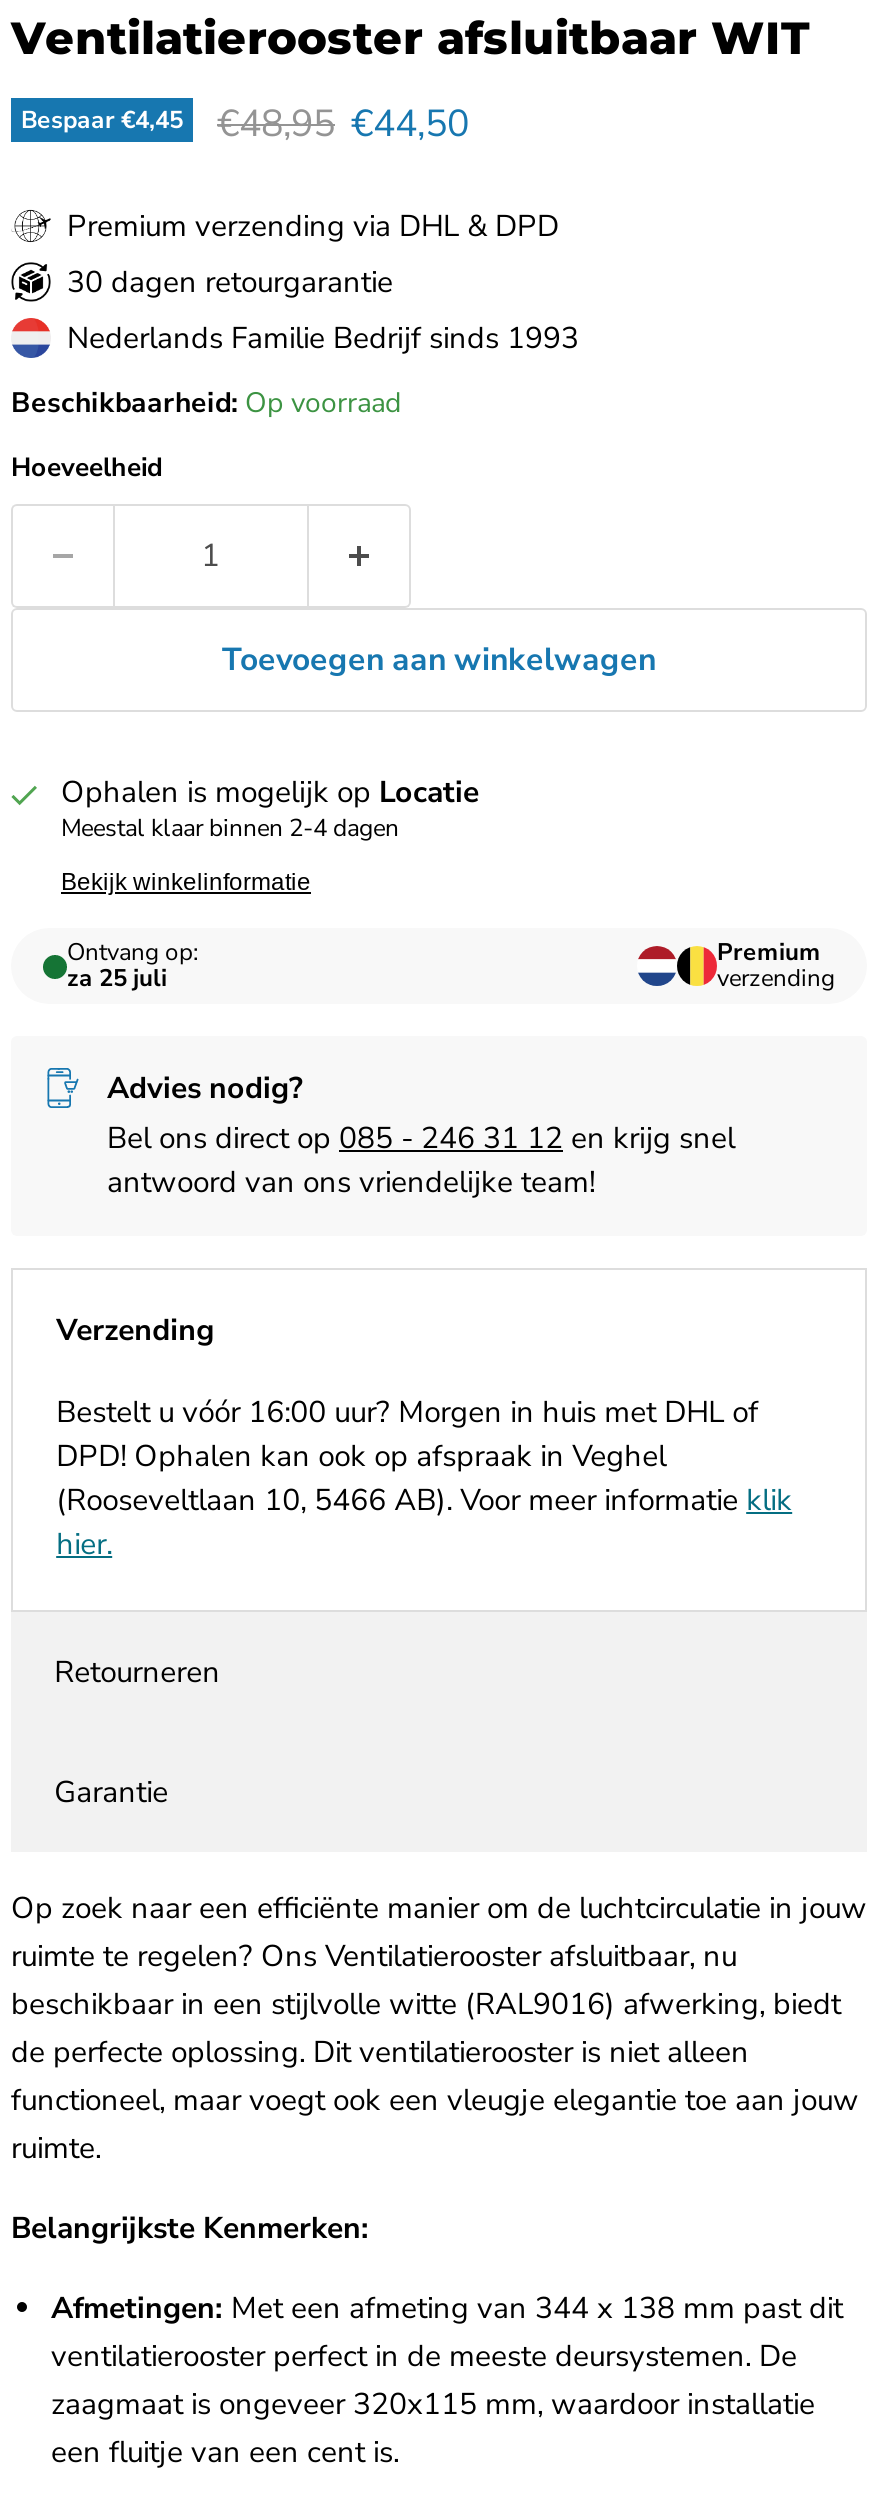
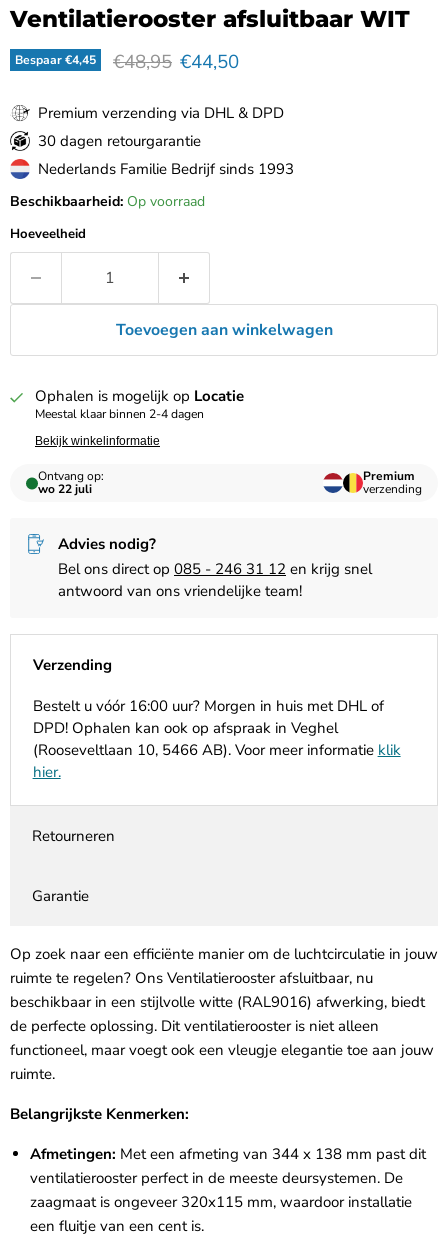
- za 25 juli
+ wo 22 juli
